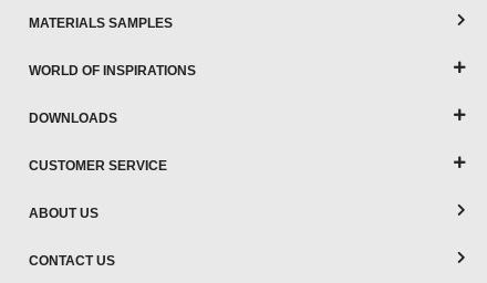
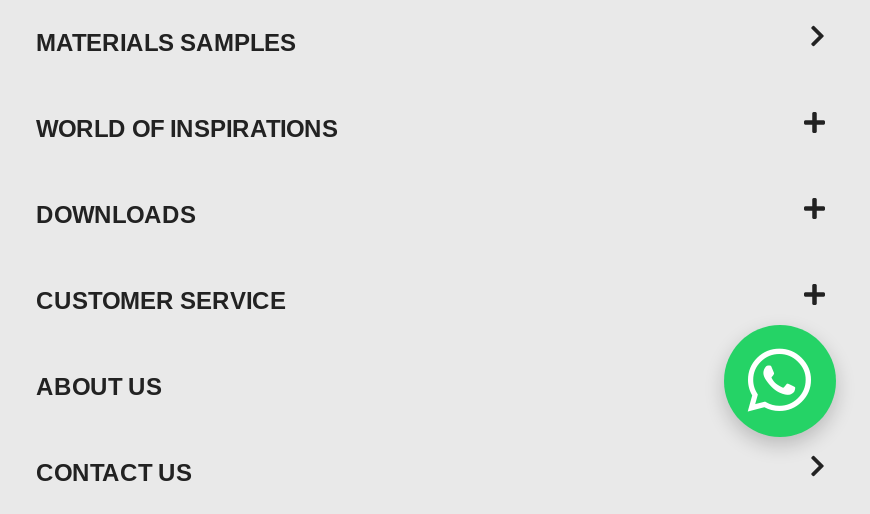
+ [image]
